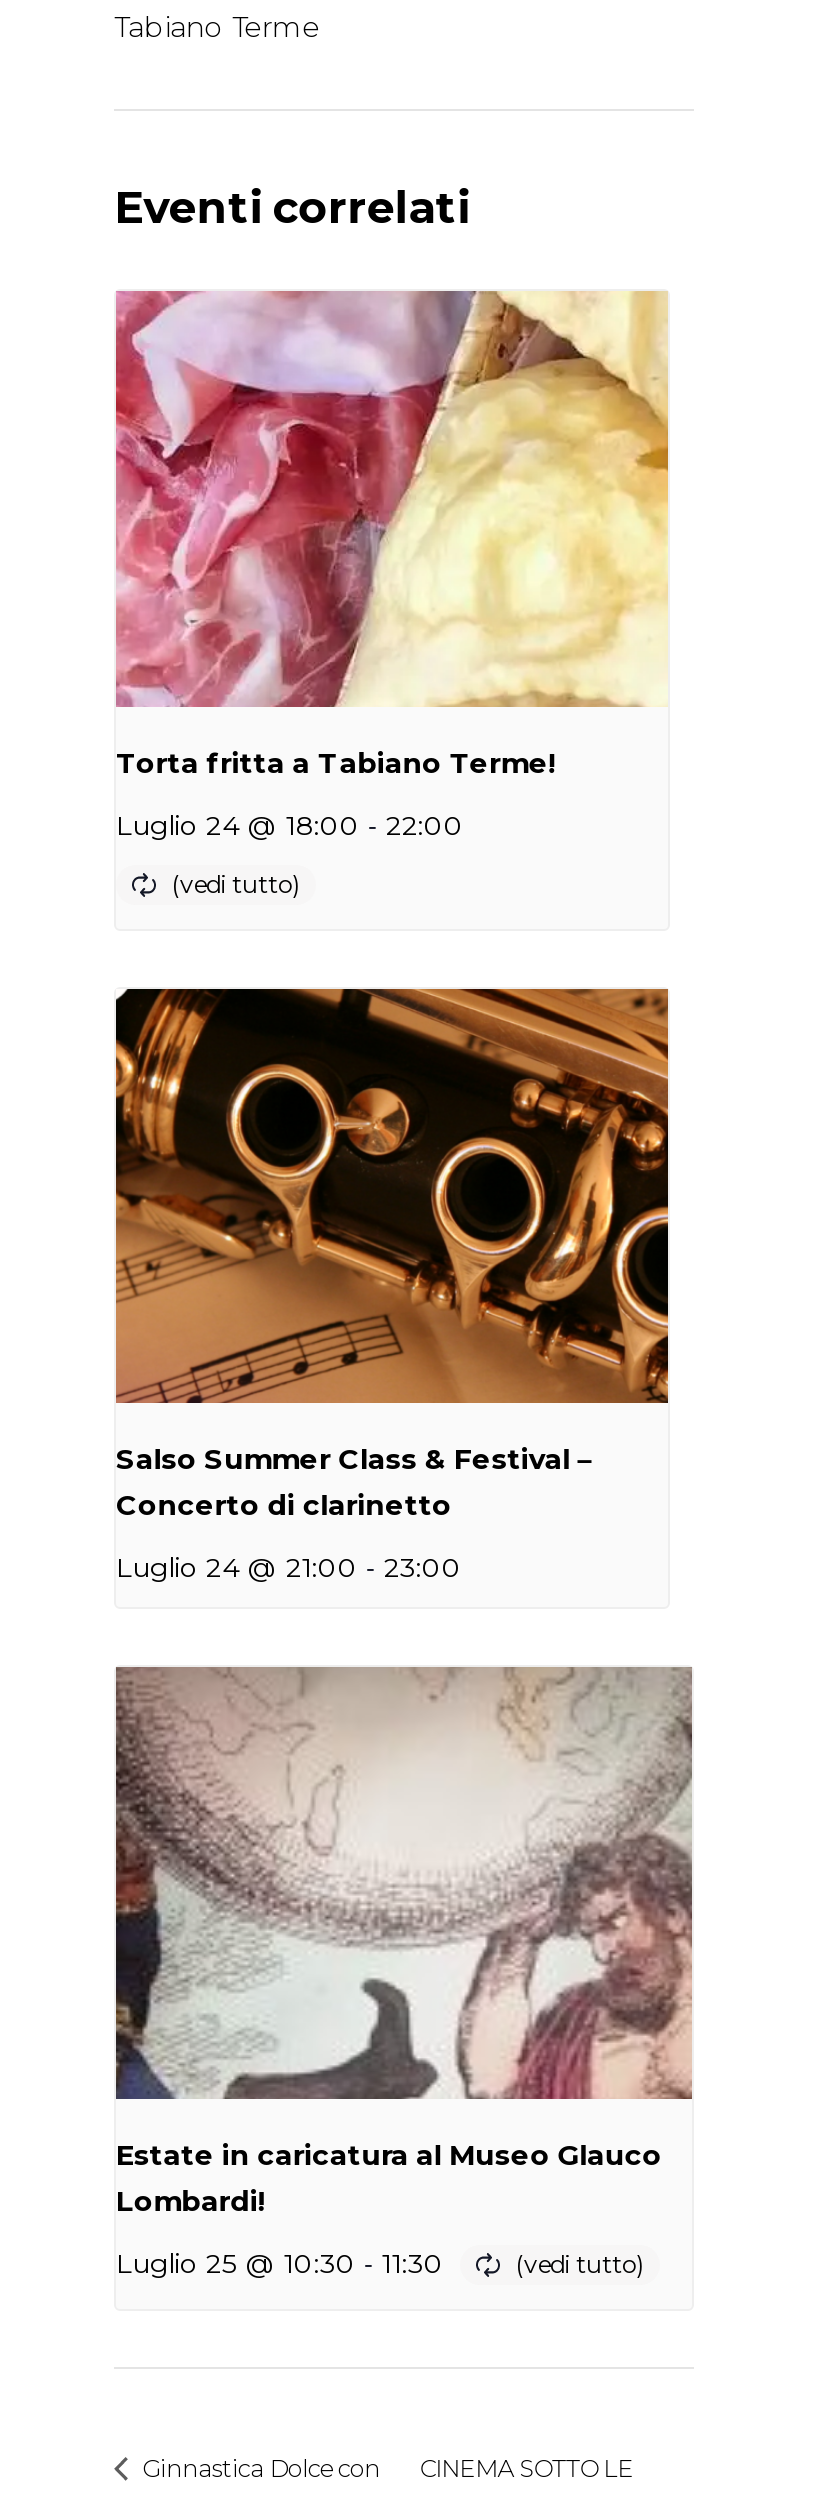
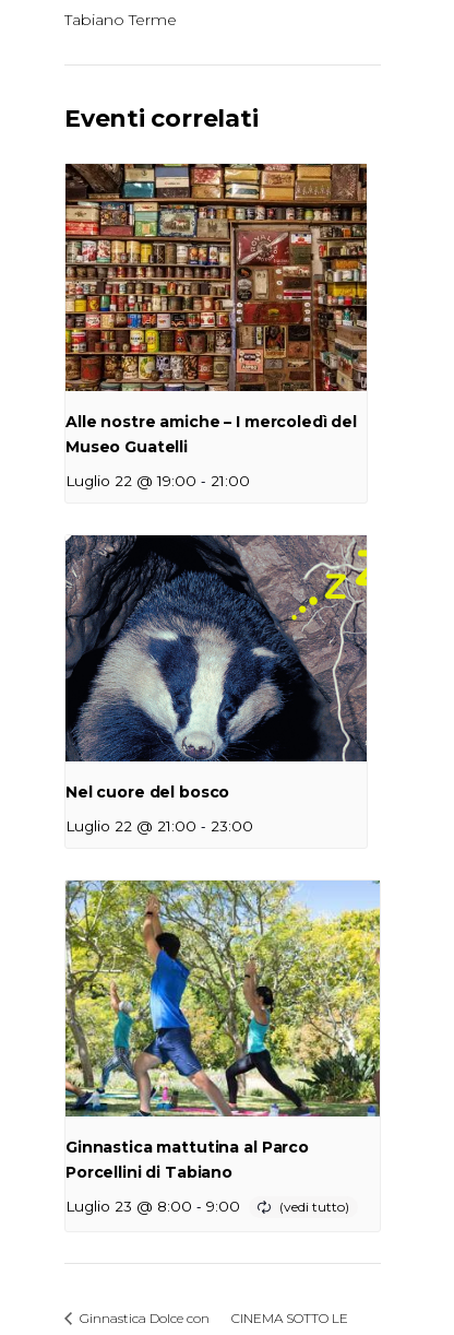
- [image]
- Torta fritta a Tabiano Terme!
+ [image]
+ Alle nostre amiche – I mercoledì del
+ Museo Guatelli

- Luglio 24 @ 18:00 - 22:00
+ Luglio 22 @ 19:00 - 21:00

- [image]
- Salso Summer Class & Festival –
- Concerto di clarinetto
+ [image]
+ Nel cuore del bosco

- Luglio 24 @ 21:00 - 23:00
+ Luglio 22 @ 21:00 - 23:00

- [image]
- Estate in caricatura al Museo Glauco
- Lombardi!
+ [image]
+ Ginnastica mattutina al Parco
+ Porcellini di Tabiano

- Luglio 25 @ 10:30 - 11:30
+ Luglio 23 @ 8:00 - 9:00
